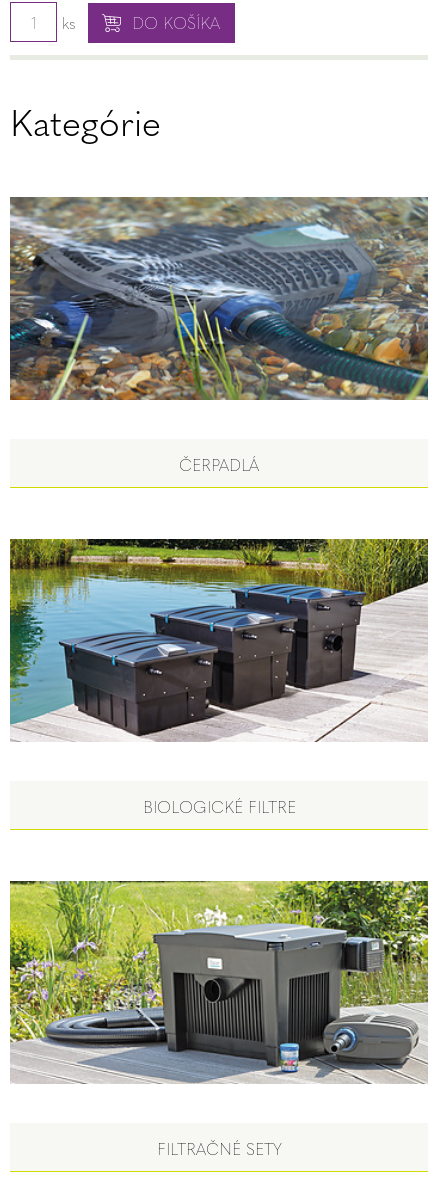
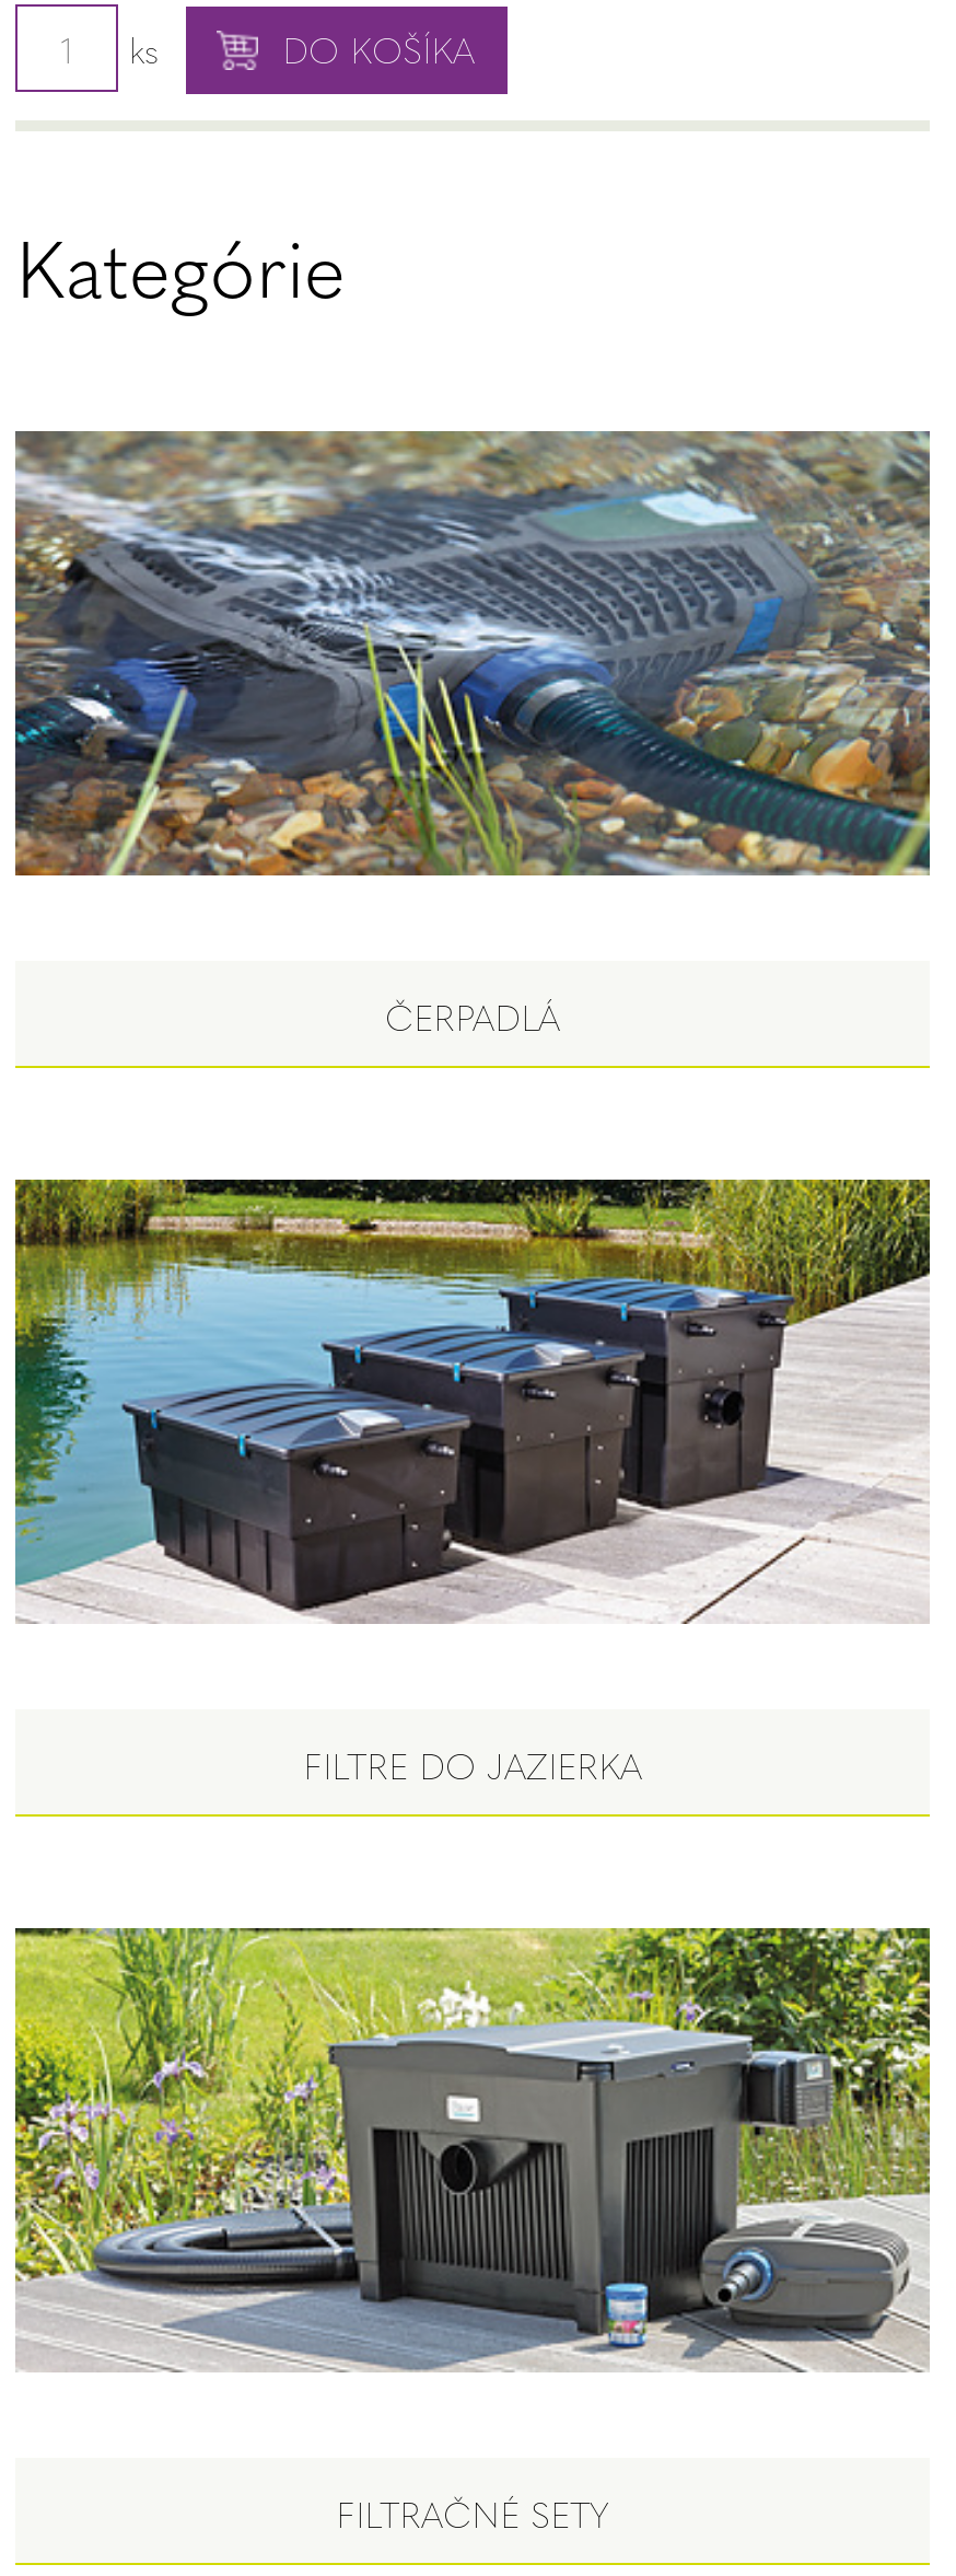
- BIOLOGICKÉ FILTRE
+ FILTRE DO JAZIERKA
